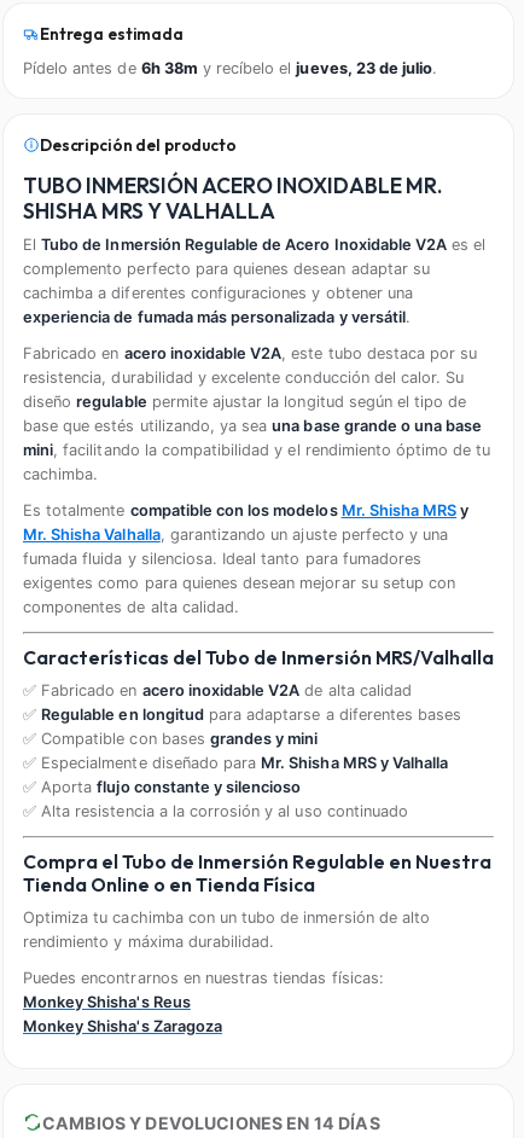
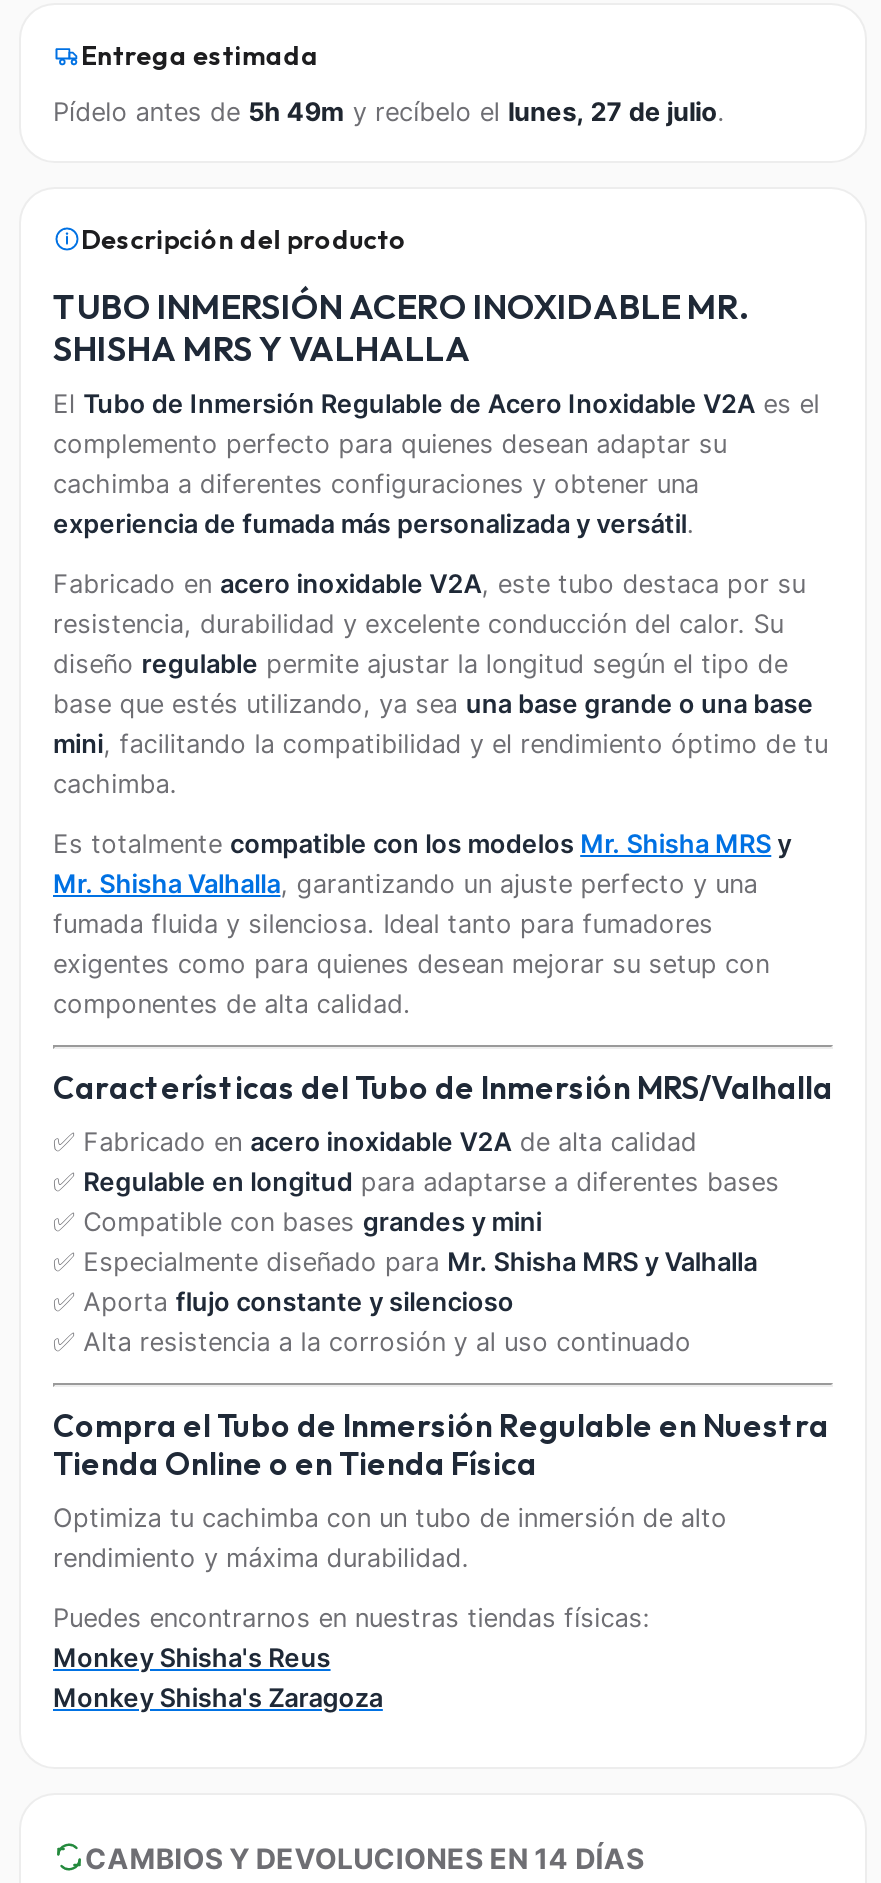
- Pídelo antes de 6h 38m y recíbelo el jueves, 23 de julio.
+ Pídelo antes de 5h 49m y recíbelo el lunes, 27 de julio.
